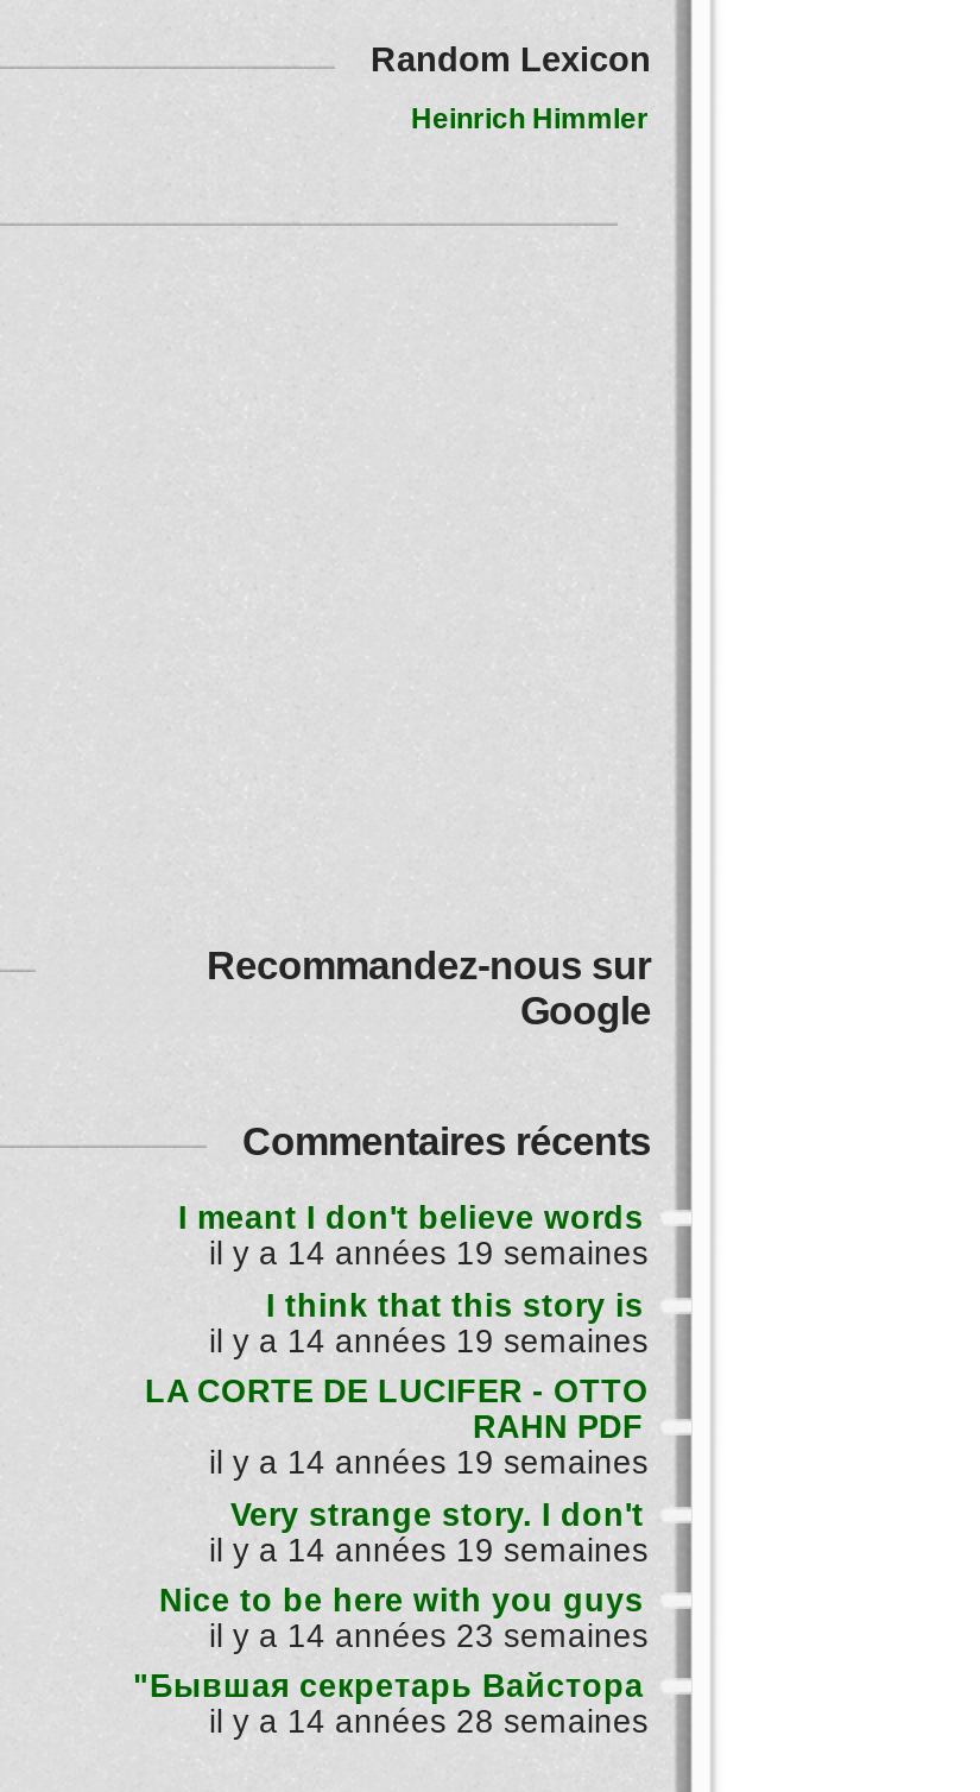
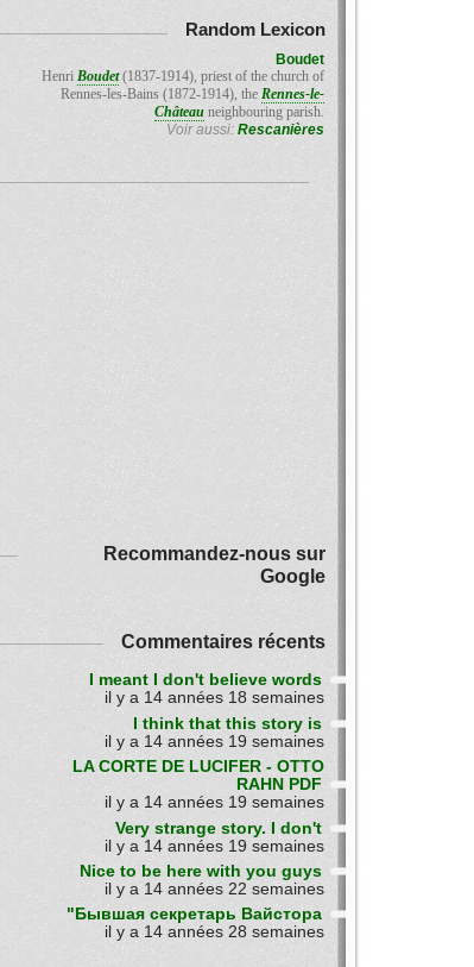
- Heinrich Himmler
+ Boudet
+ Henri Boudet (1837-1914), priest of the church of
+ Rennes-les-Bains (1872-1914), the Rennes-le-
+ Château neighbouring parish.
+ Voir aussi: Rescanières

- il y a 14 années 19 semaines
+ il y a 14 années 18 semaines

- il y a 14 années 23 semaines
+ il y a 14 années 22 semaines
